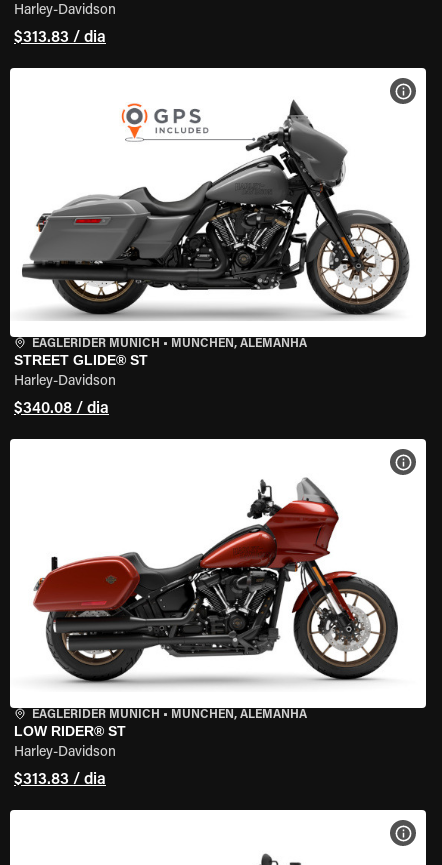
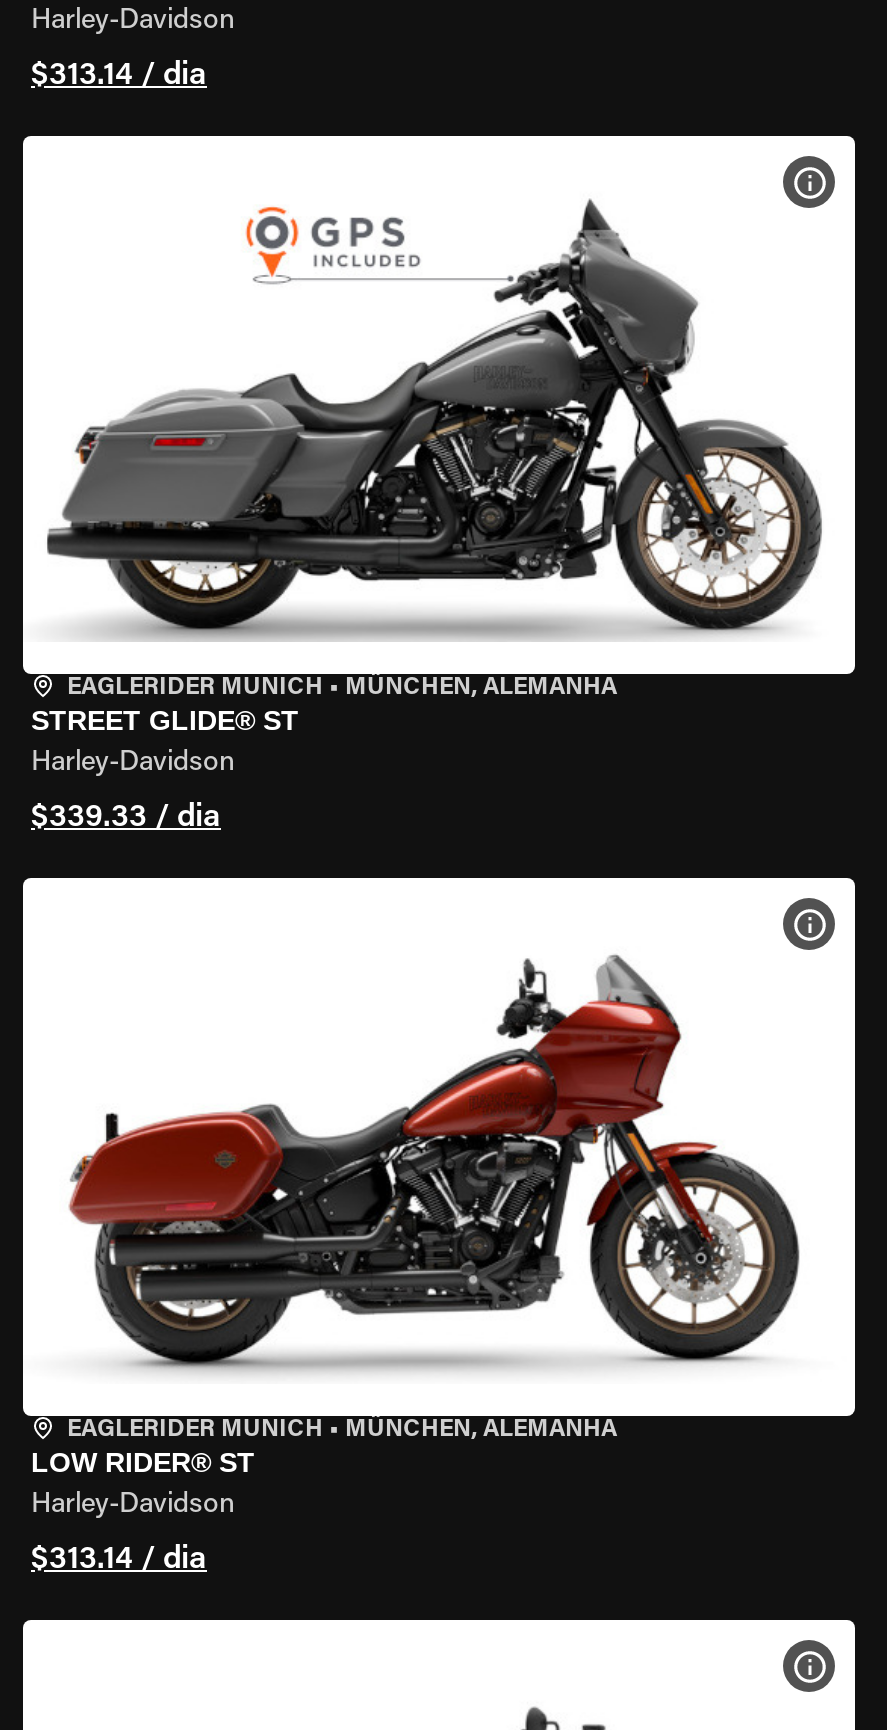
- $313.83 / dia
+ $313.14 / dia

- $340.08 / dia
+ $339.33 / dia

- $313.83 / dia
+ $313.14 / dia
